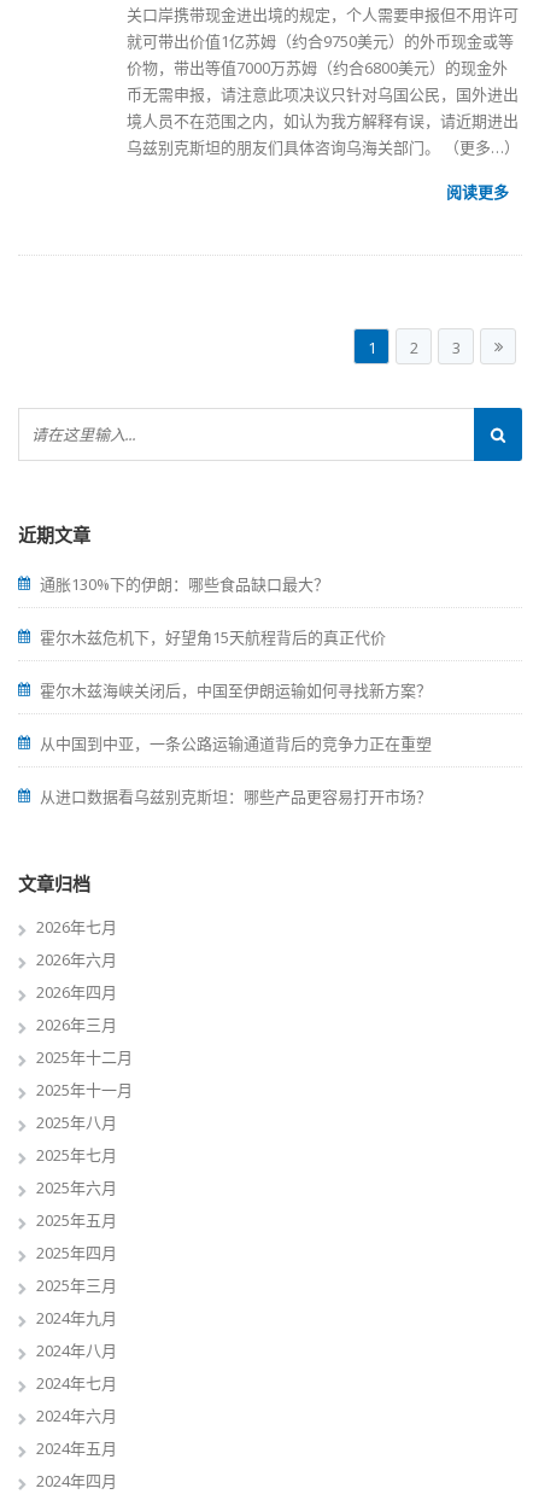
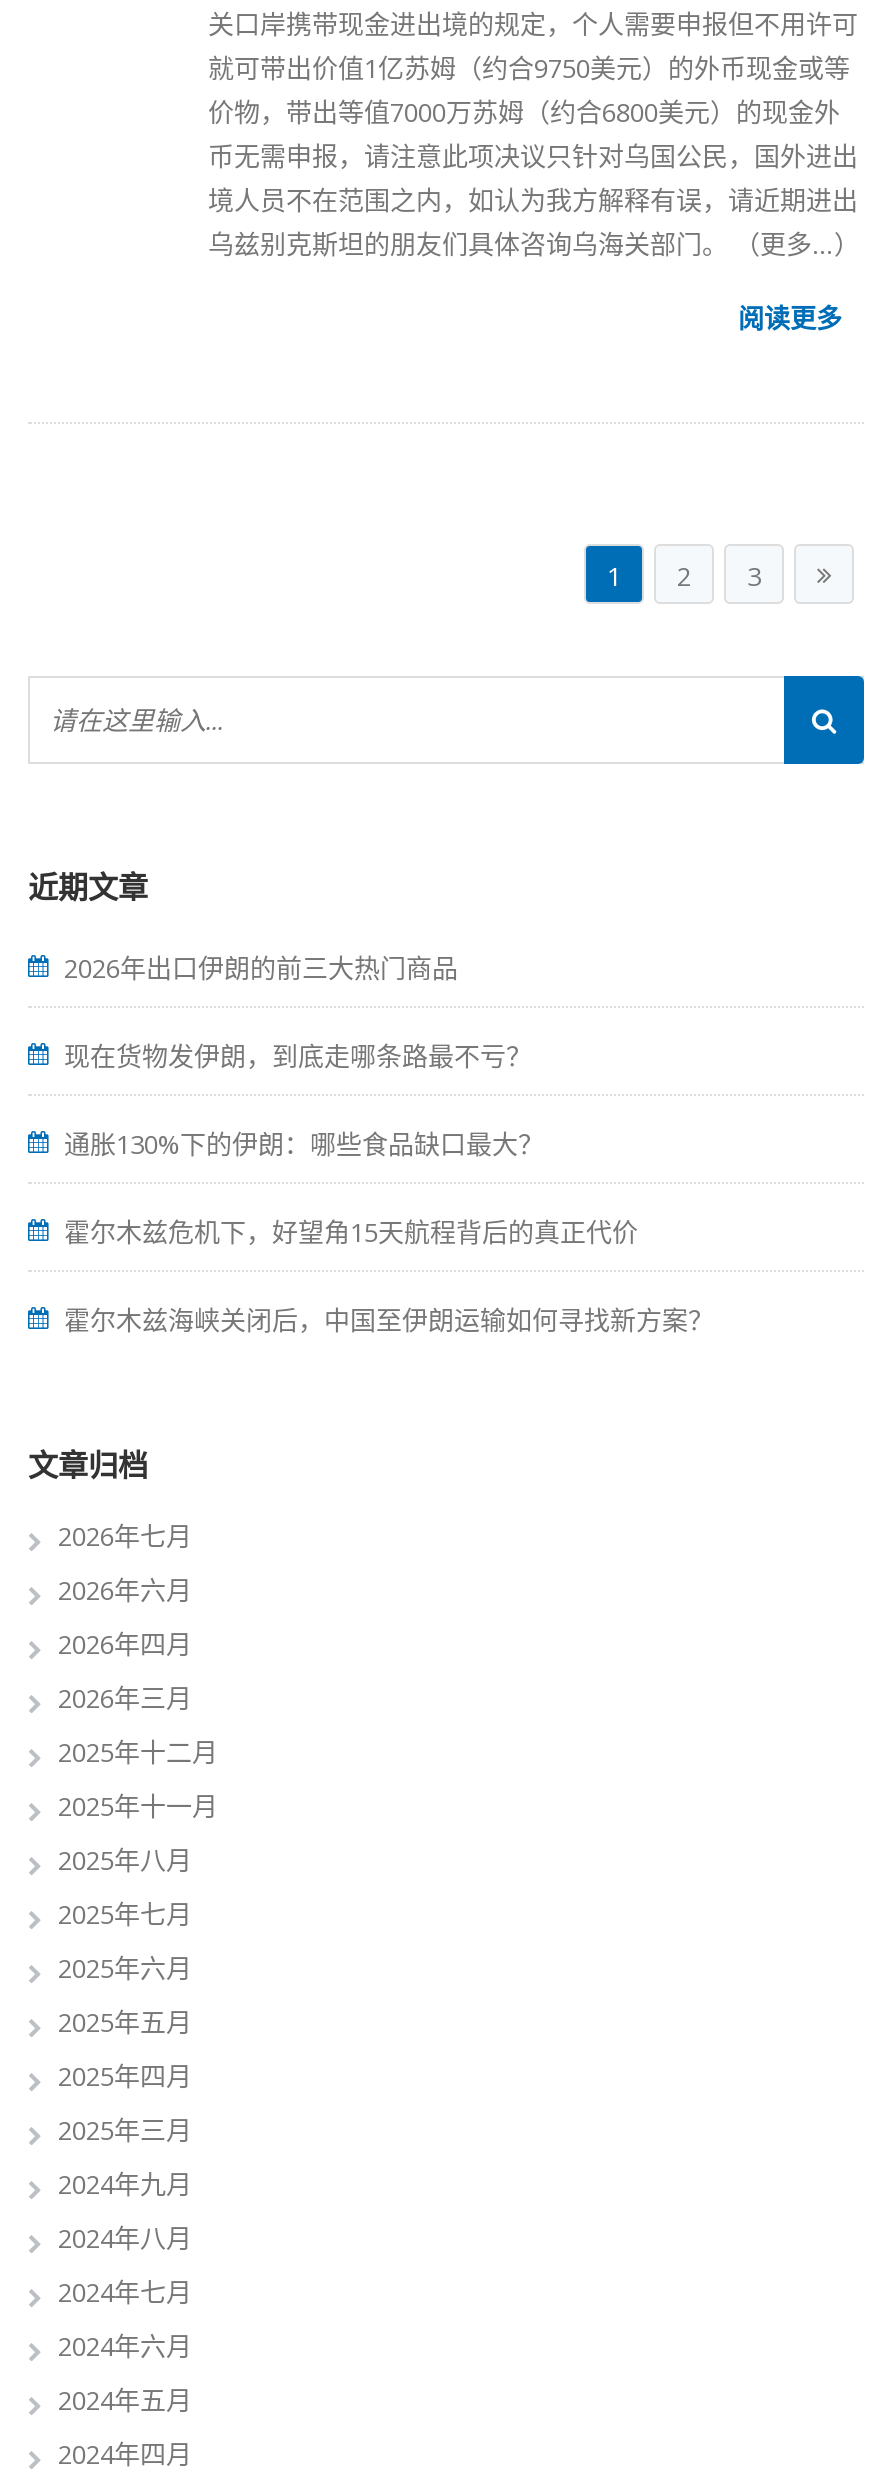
+ 2026年出口伊朗的前三大热门商品
+ 现在货物发伊朗，到底走哪条路最不亏？

moved down: 通胀130%下的伊朗：哪些食品缺口最大？ | 霍尔木兹危机下，好望角15天航程背后的真正代价 | 霍尔木兹海峡关闭后，中国至伊朗运输如何寻找新方案？

- 从中国到中亚，一条公路运输通道背后的竞争力正在重塑
- 从进口数据看乌兹别克斯坦：哪些产品更容易打开市场？
